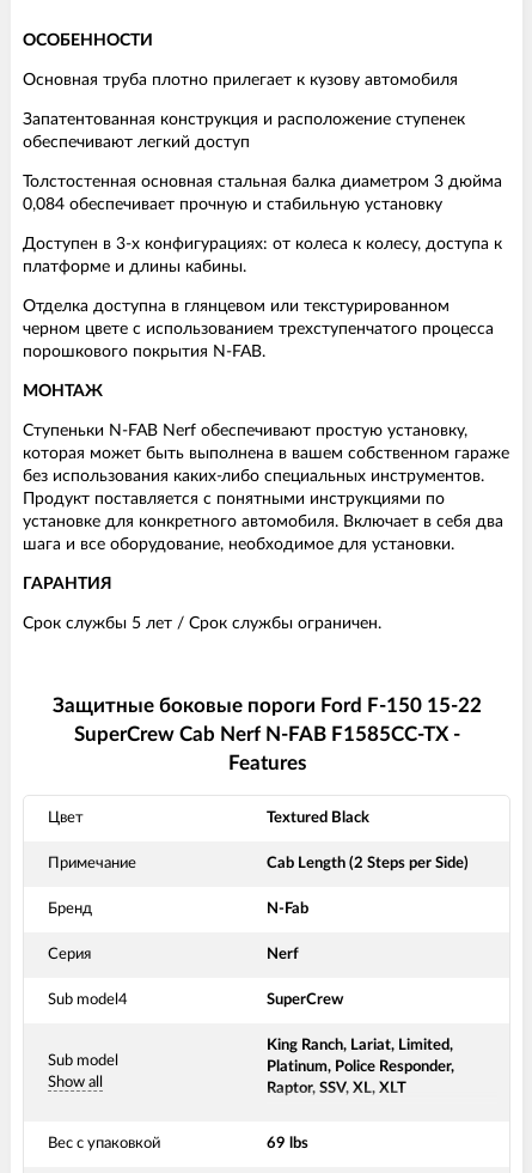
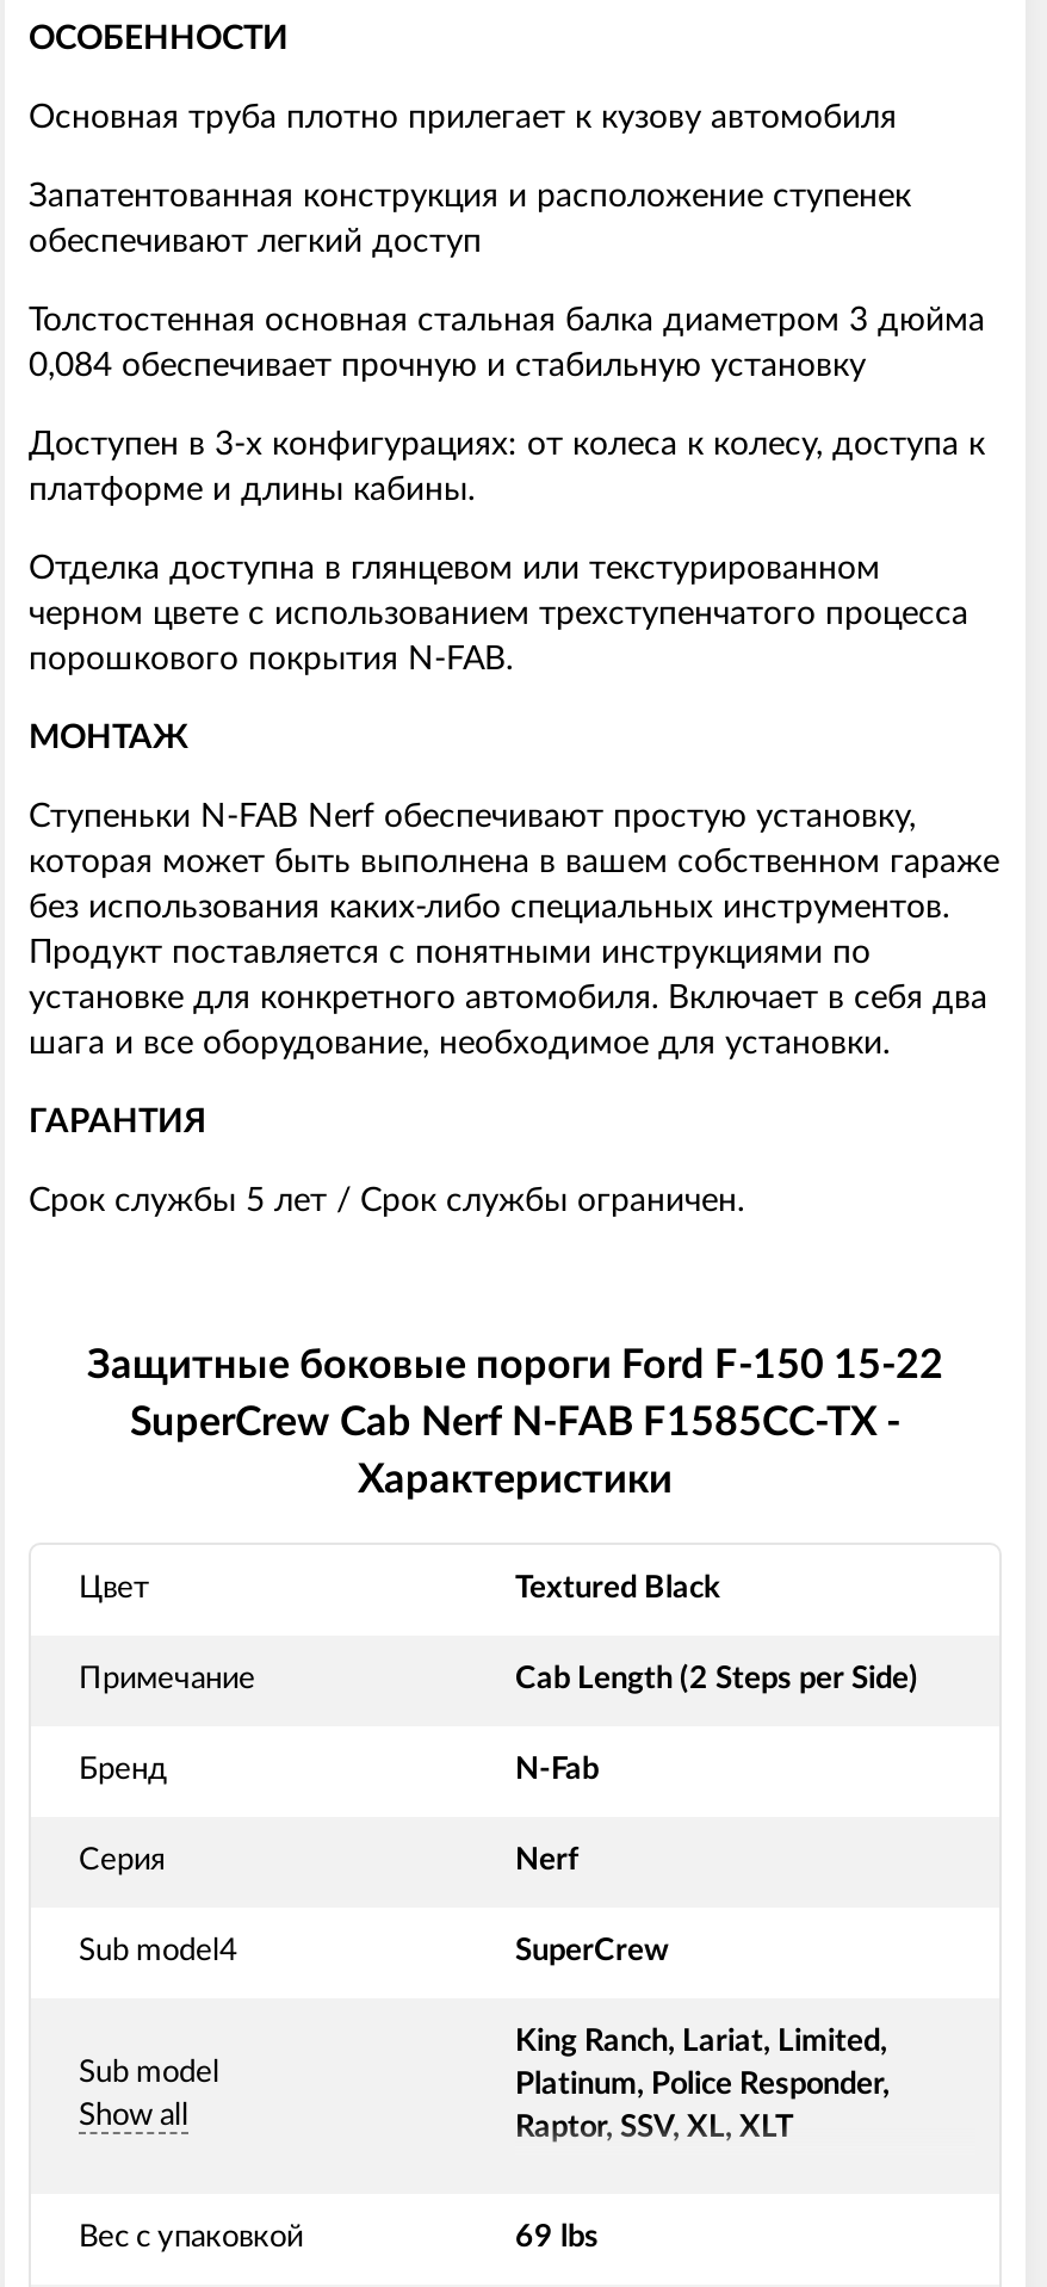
- Features
+ Характеристики
